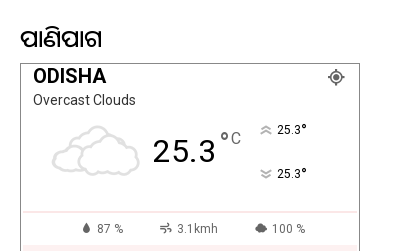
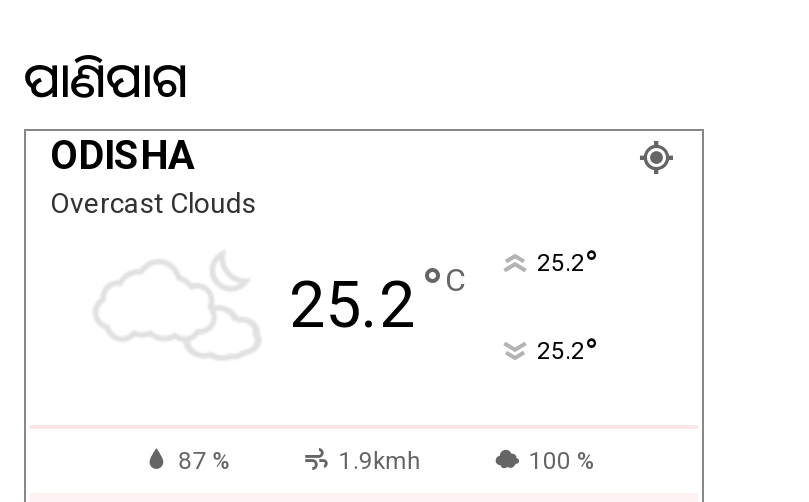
- 25.3 °C
+ 25.2 °C

- 25.3°
+ 25.2°

- 25.3°
+ 25.2°

- 3.1kmh
+ 1.9kmh
